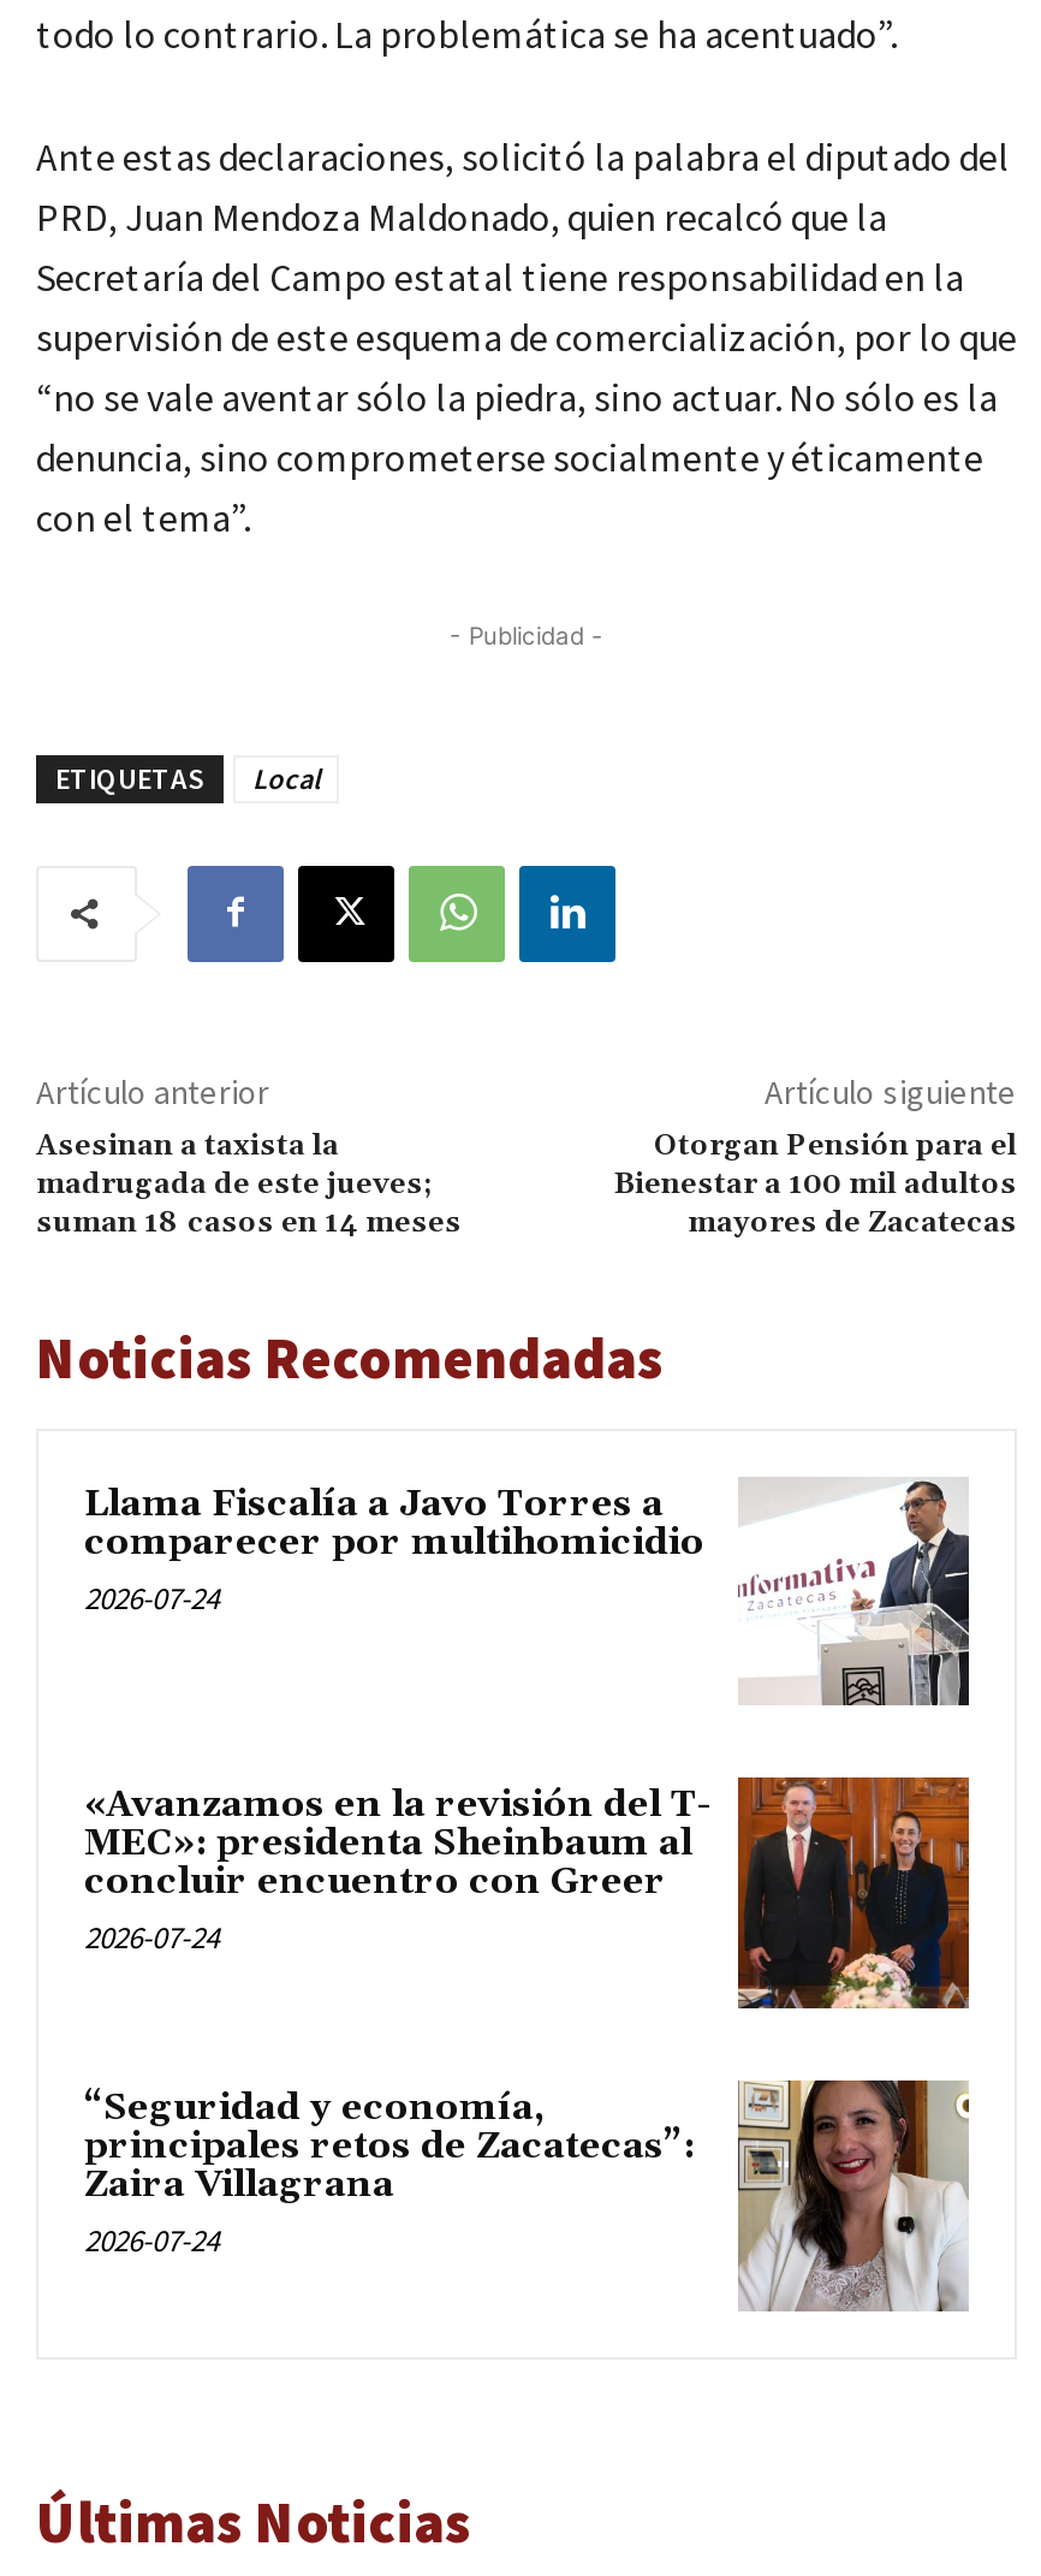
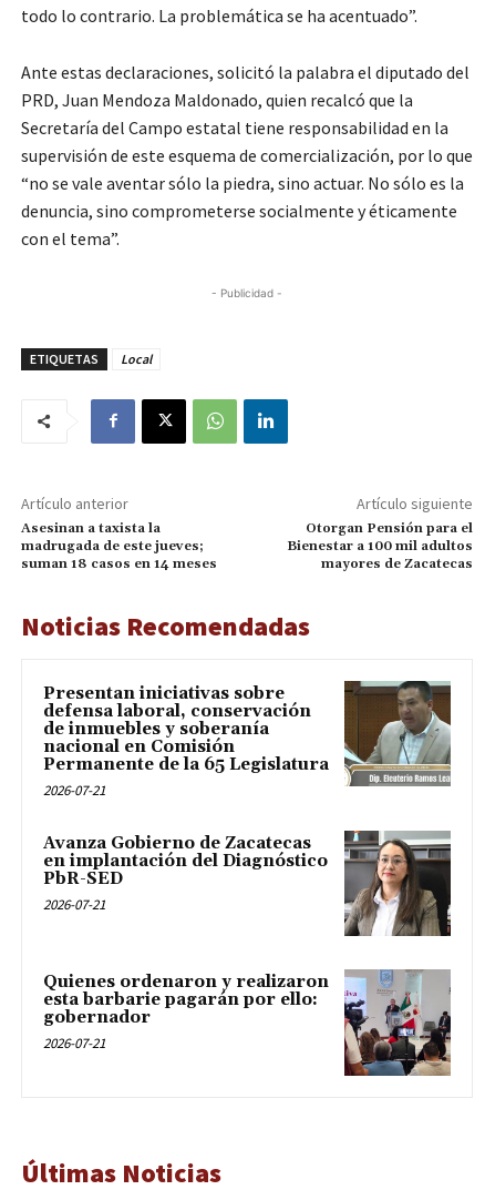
- [image]
- Llama Fiscalía a Javo Torres a
- comparecer por multihomicidio
- 2026-07-24
+ [image]
+ Presentan iniciativas sobre
+ defensa laboral, conservación
+ de inmuebles y soberanía
+ nacional en Comisión
+ Permanente de la 65 Legislatura
+ 2026-07-21

- [image]
- «Avanzamos en la revisión del T-
- MEC»: presidenta Sheinbaum al
- concluir encuentro con Greer
- 2026-07-24
+ [image]
+ Avanza Gobierno de Zacatecas
+ en implantación del Diagnóstico
+ PbR-SED
+ 2026-07-21

- [image]
- “Seguridad y economía,
- principales retos de Zacatecas”:
- Zaira Villagrana
- 2026-07-24
+ [image]
+ Quienes ordenaron y realizaron
+ esta barbarie pagarán por ello:
+ gobernador
+ 2026-07-21
